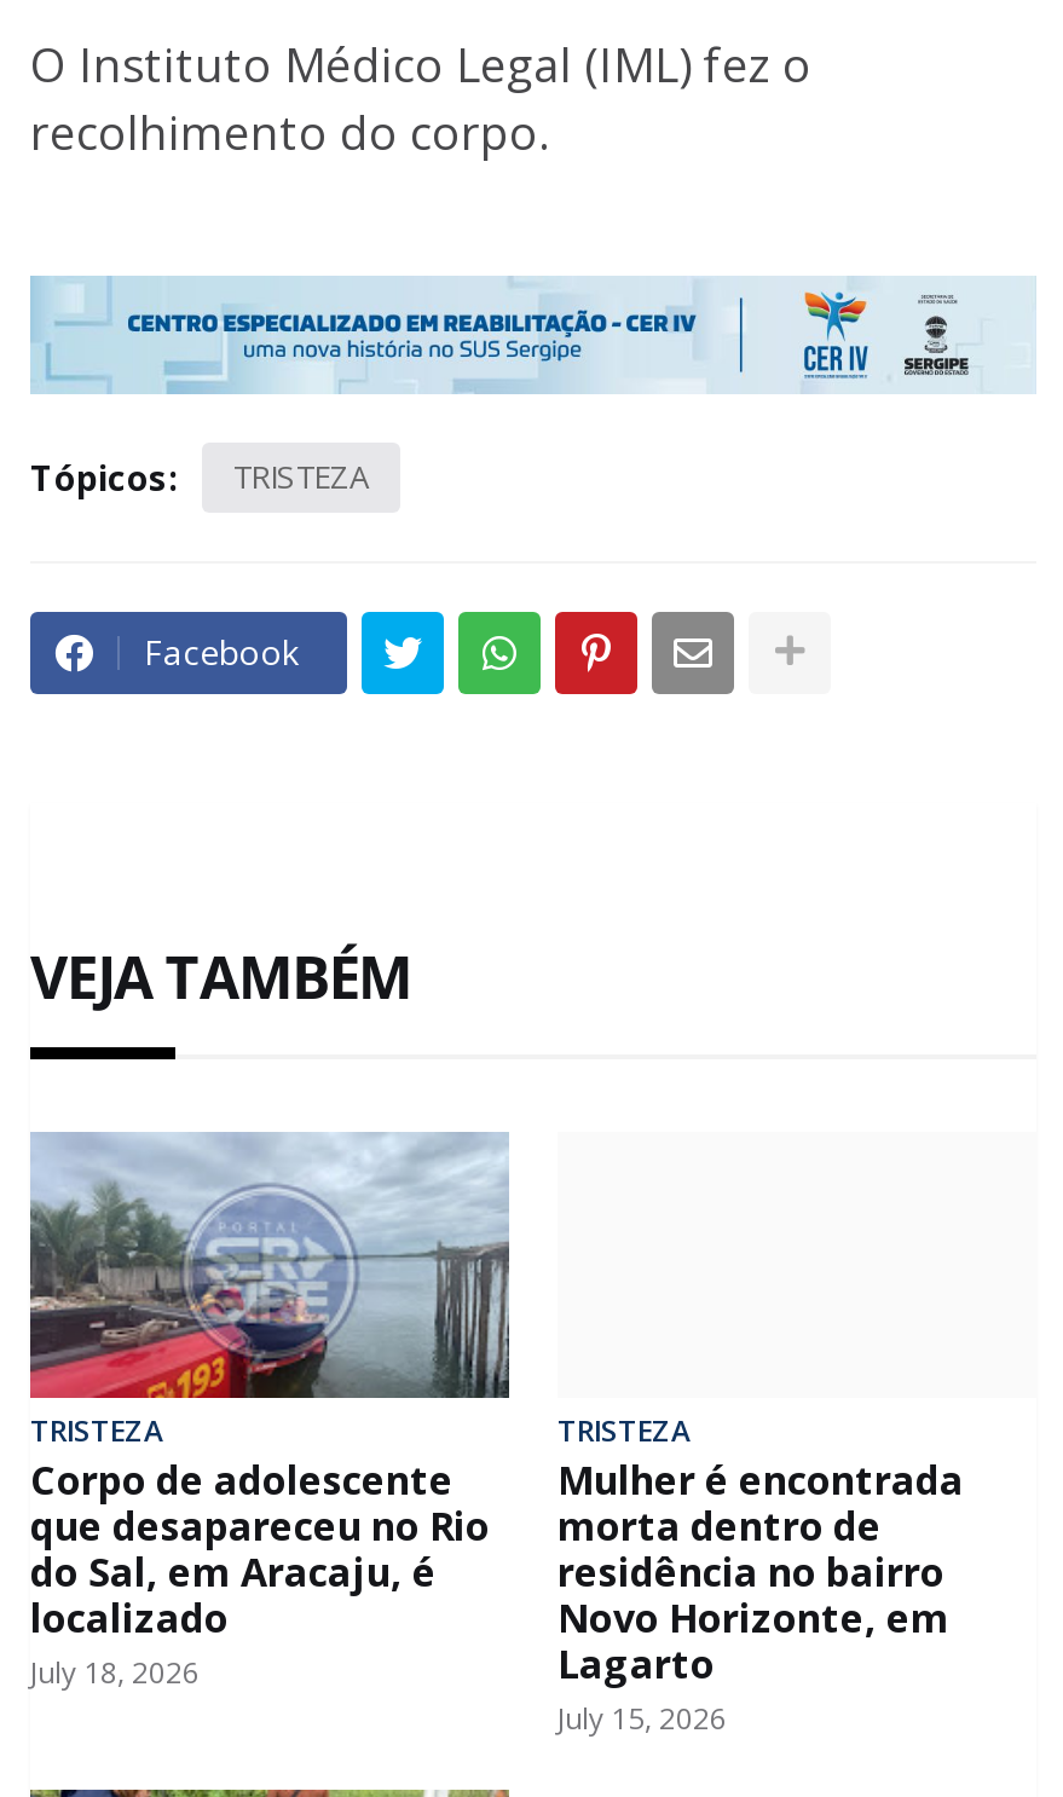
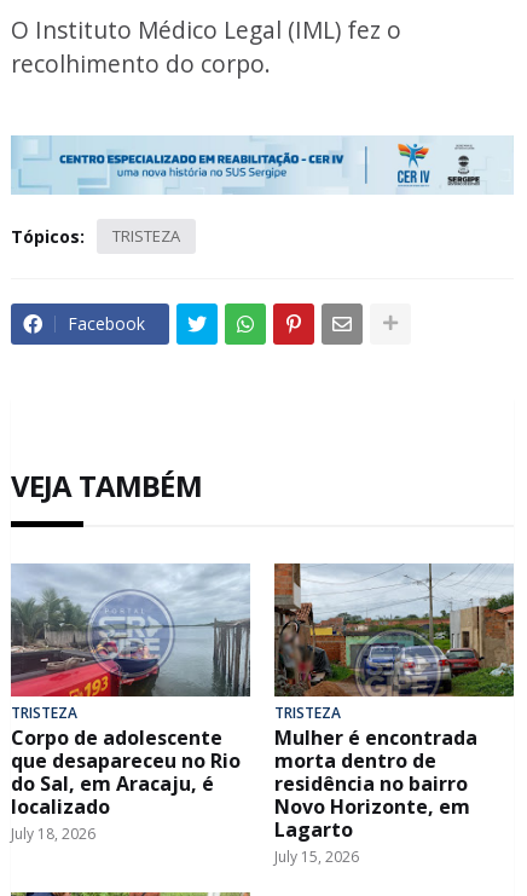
+ [image]
